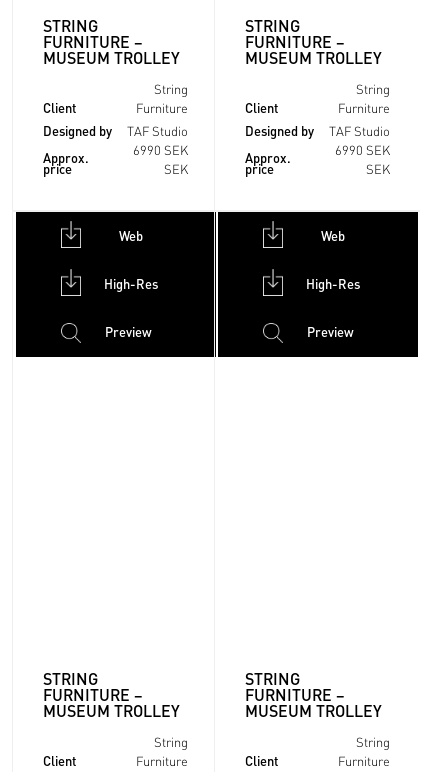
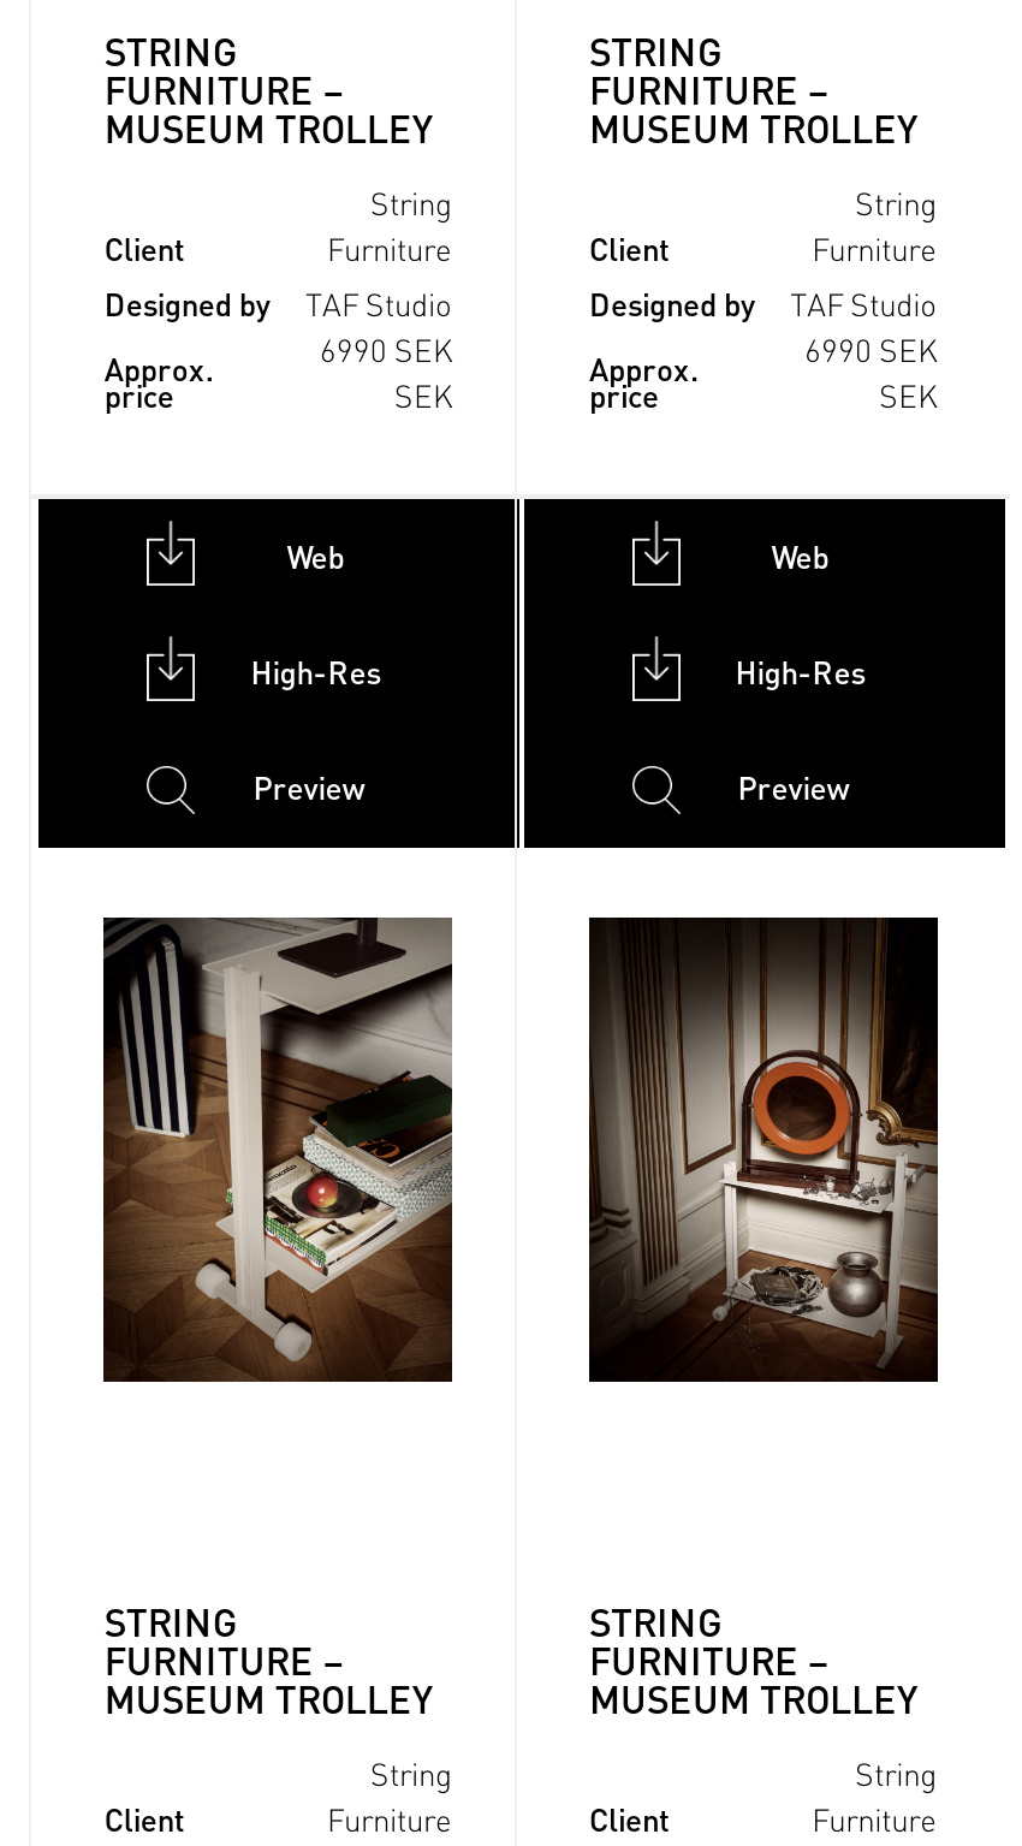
+ [image]

+ [image]
